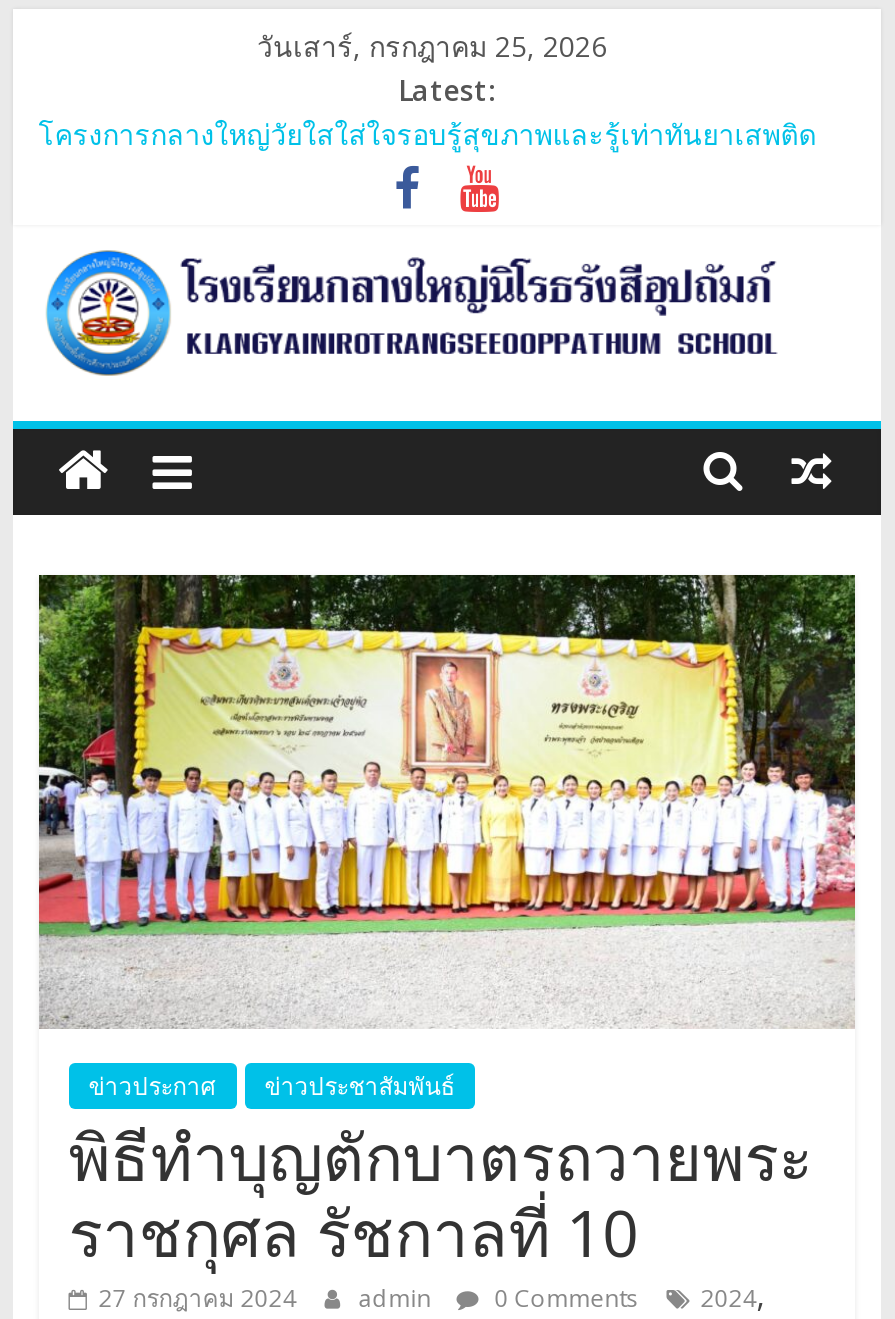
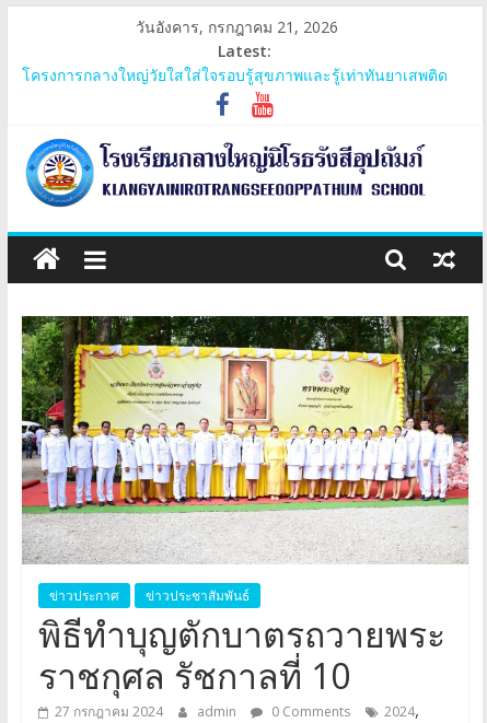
- วันเสาร์, กรกฎาคม 25, 2026
+ วันอังคาร, กรกฎาคม 21, 2026
